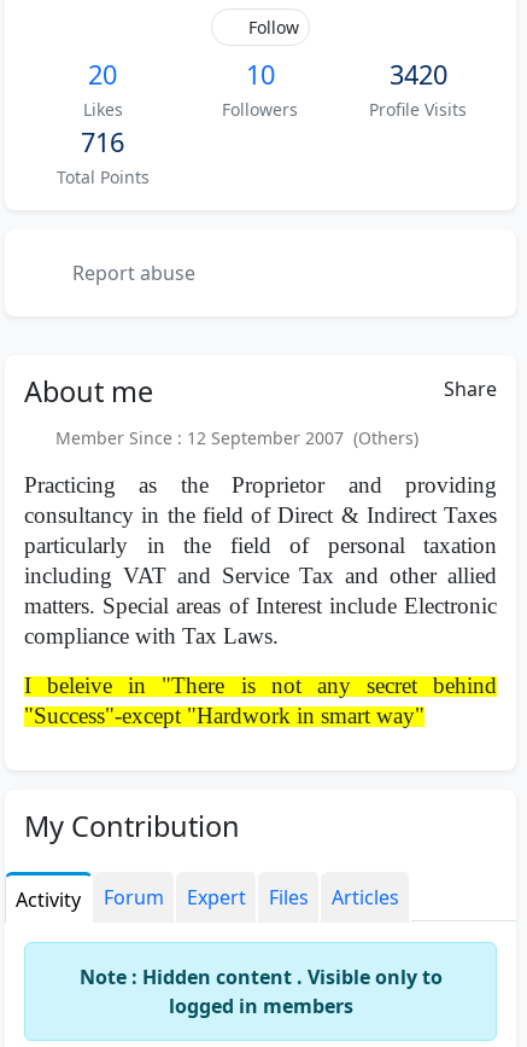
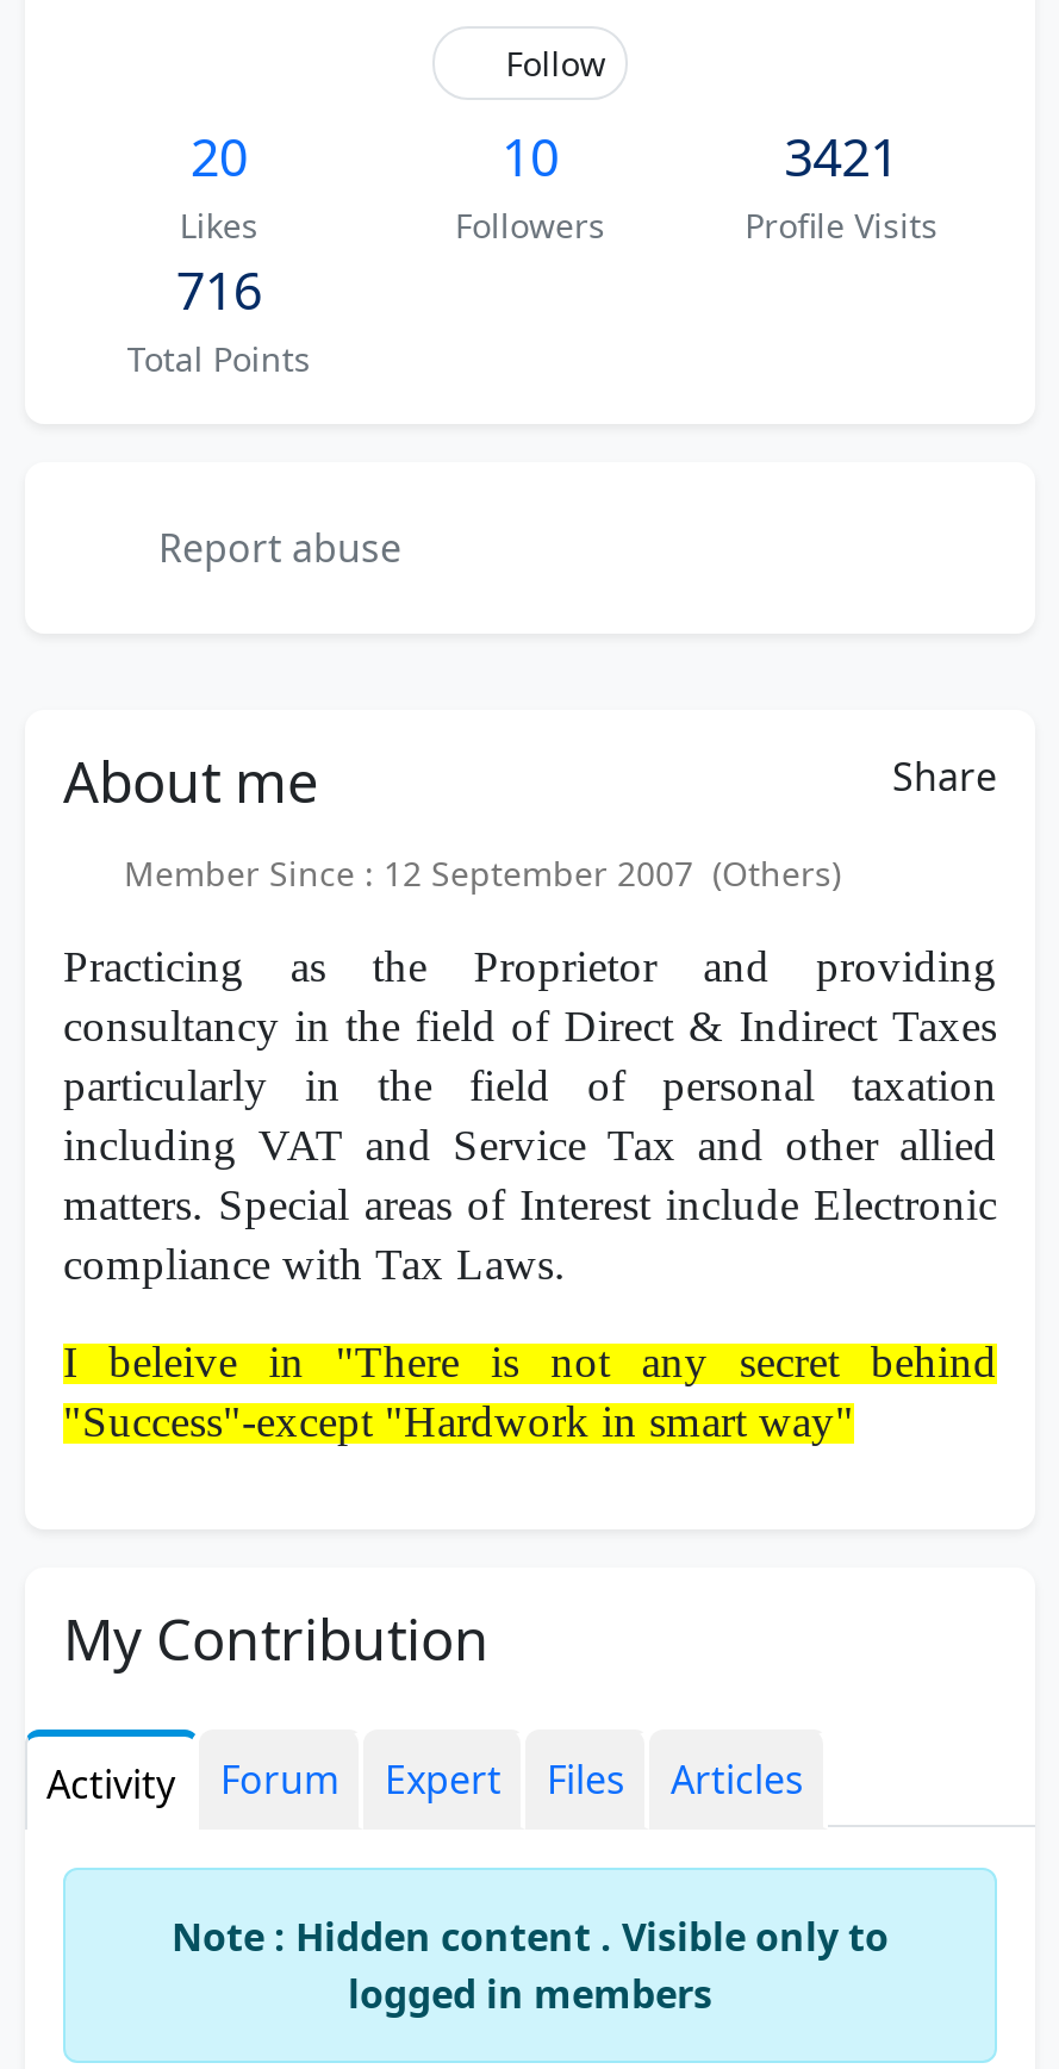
- 3420
+ 3421
